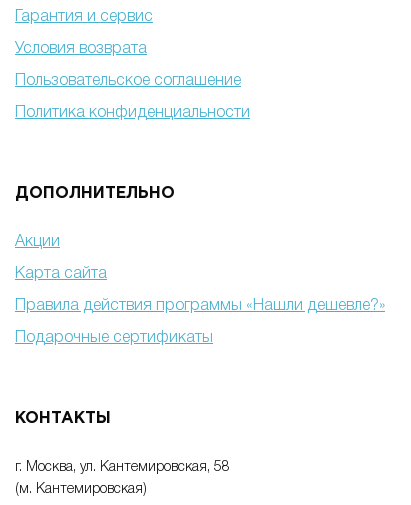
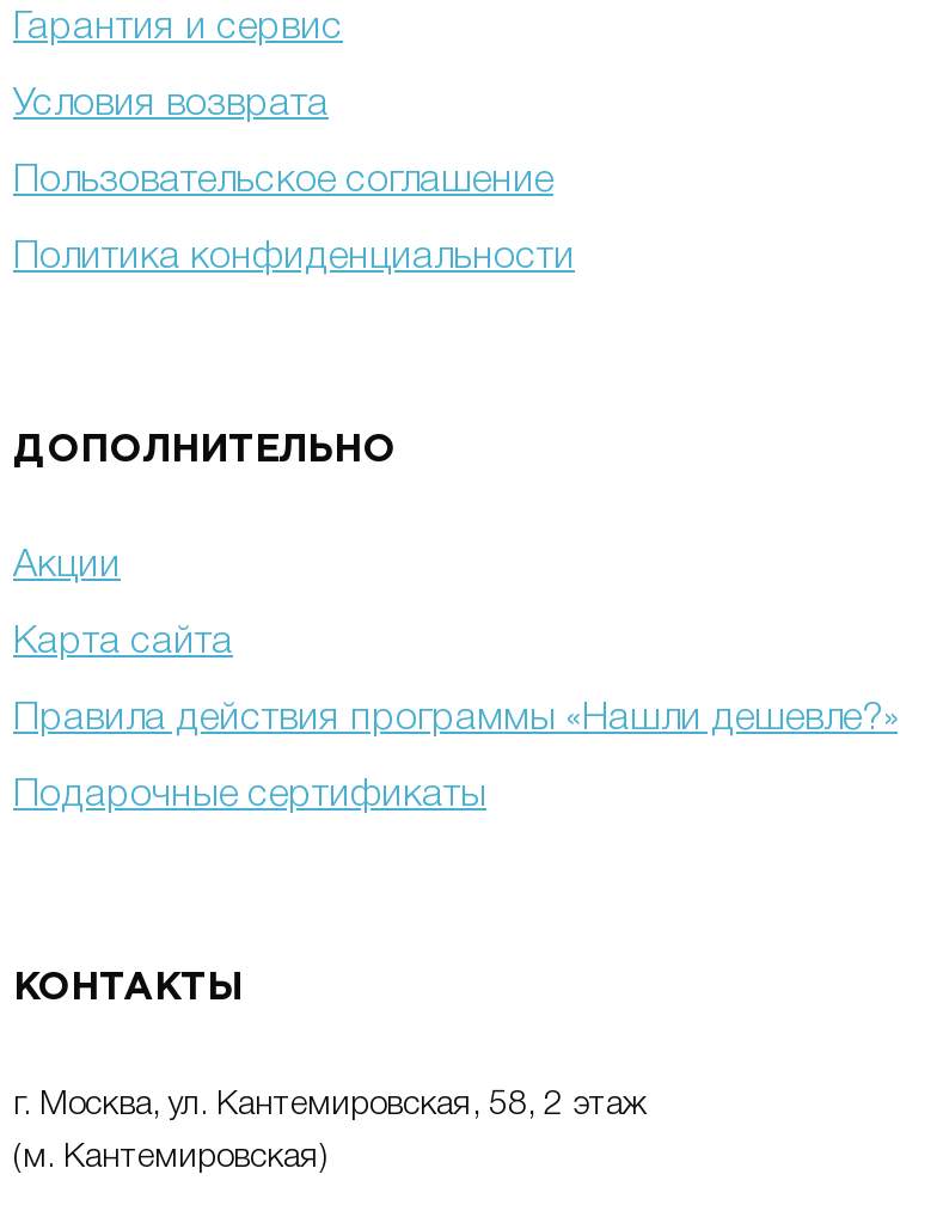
- г. Москва, ул. Кантемировская, 58
+ г. Москва, ул. Кантемировская, 58, 2 этаж
